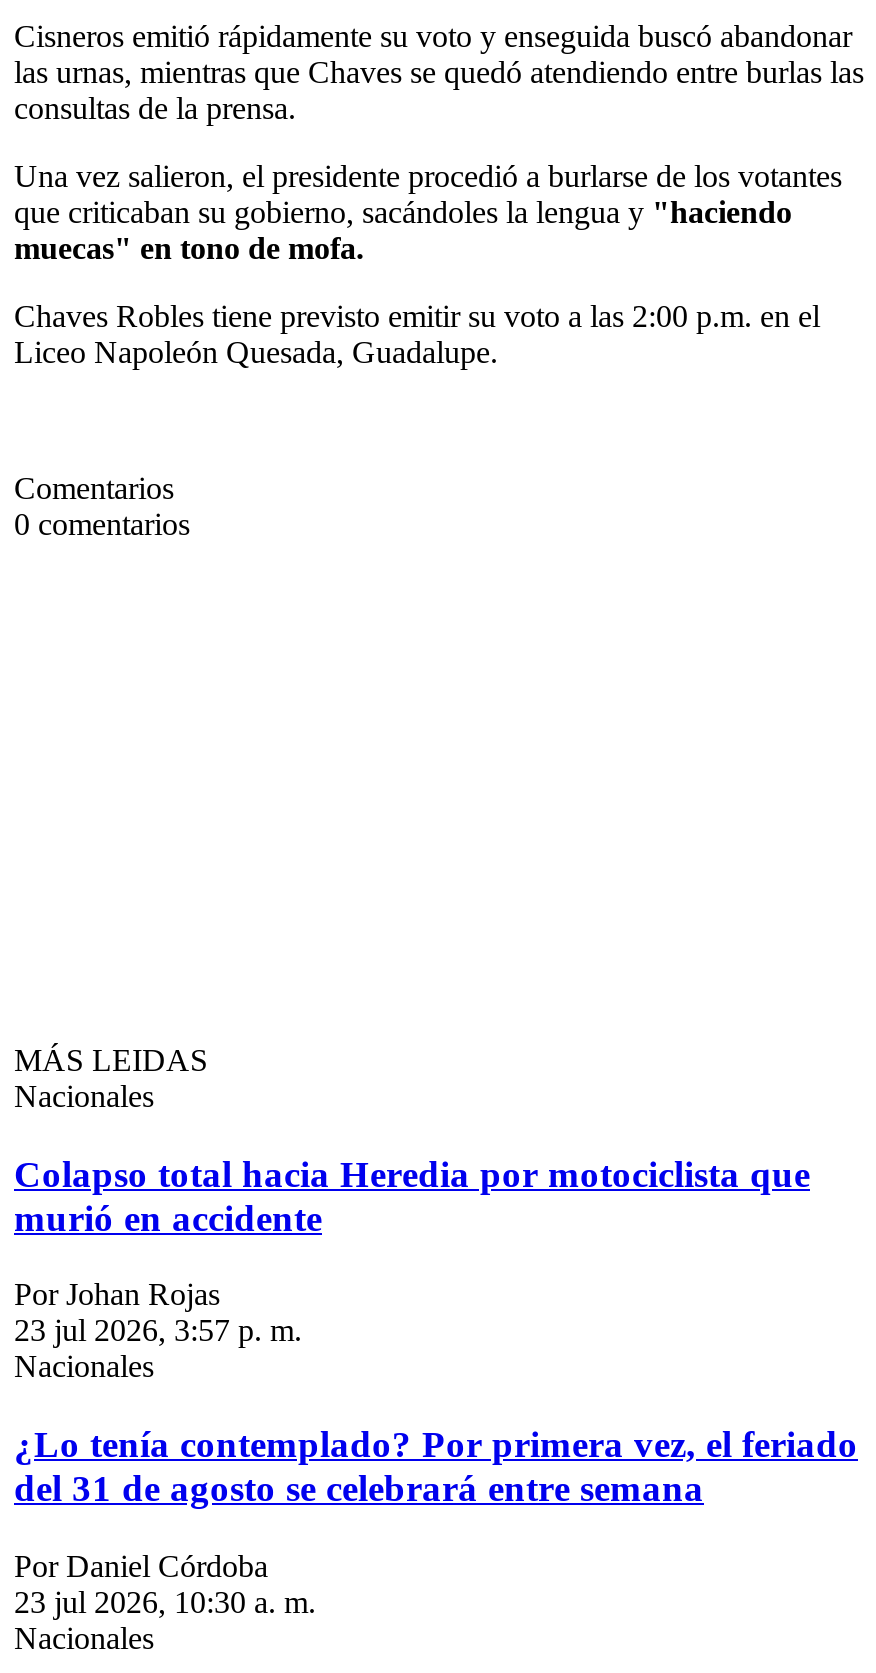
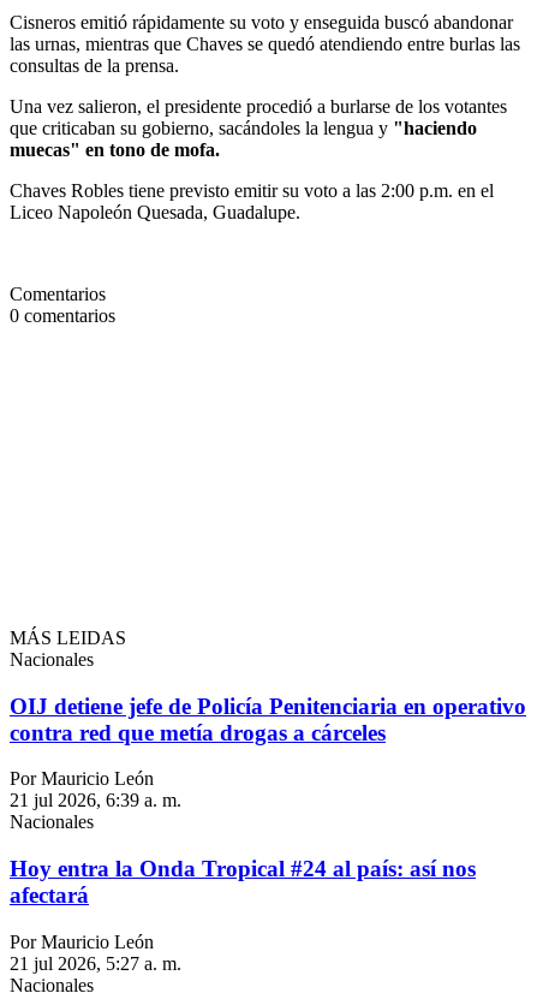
- Colapso total hacia Heredia por motociclista que
- murió en accidente
+ OIJ detiene jefe de Policía Penitenciaria en operativo
+ contra red que metía drogas a cárceles

- Por Johan Rojas
- 23 jul 2026, 3:57 p. m.
+ Por Mauricio León
+ 21 jul 2026, 6:39 a. m.

- ¿Lo tenía contemplado? Por primera vez, el feriado
- del 31 de agosto se celebrará entre semana
+ Hoy entra la Onda Tropical #24 al país: así nos
+ afectará

- Por Daniel Córdoba
- 23 jul 2026, 10:30 a. m.
+ Por Mauricio León
+ 21 jul 2026, 5:27 a. m.
